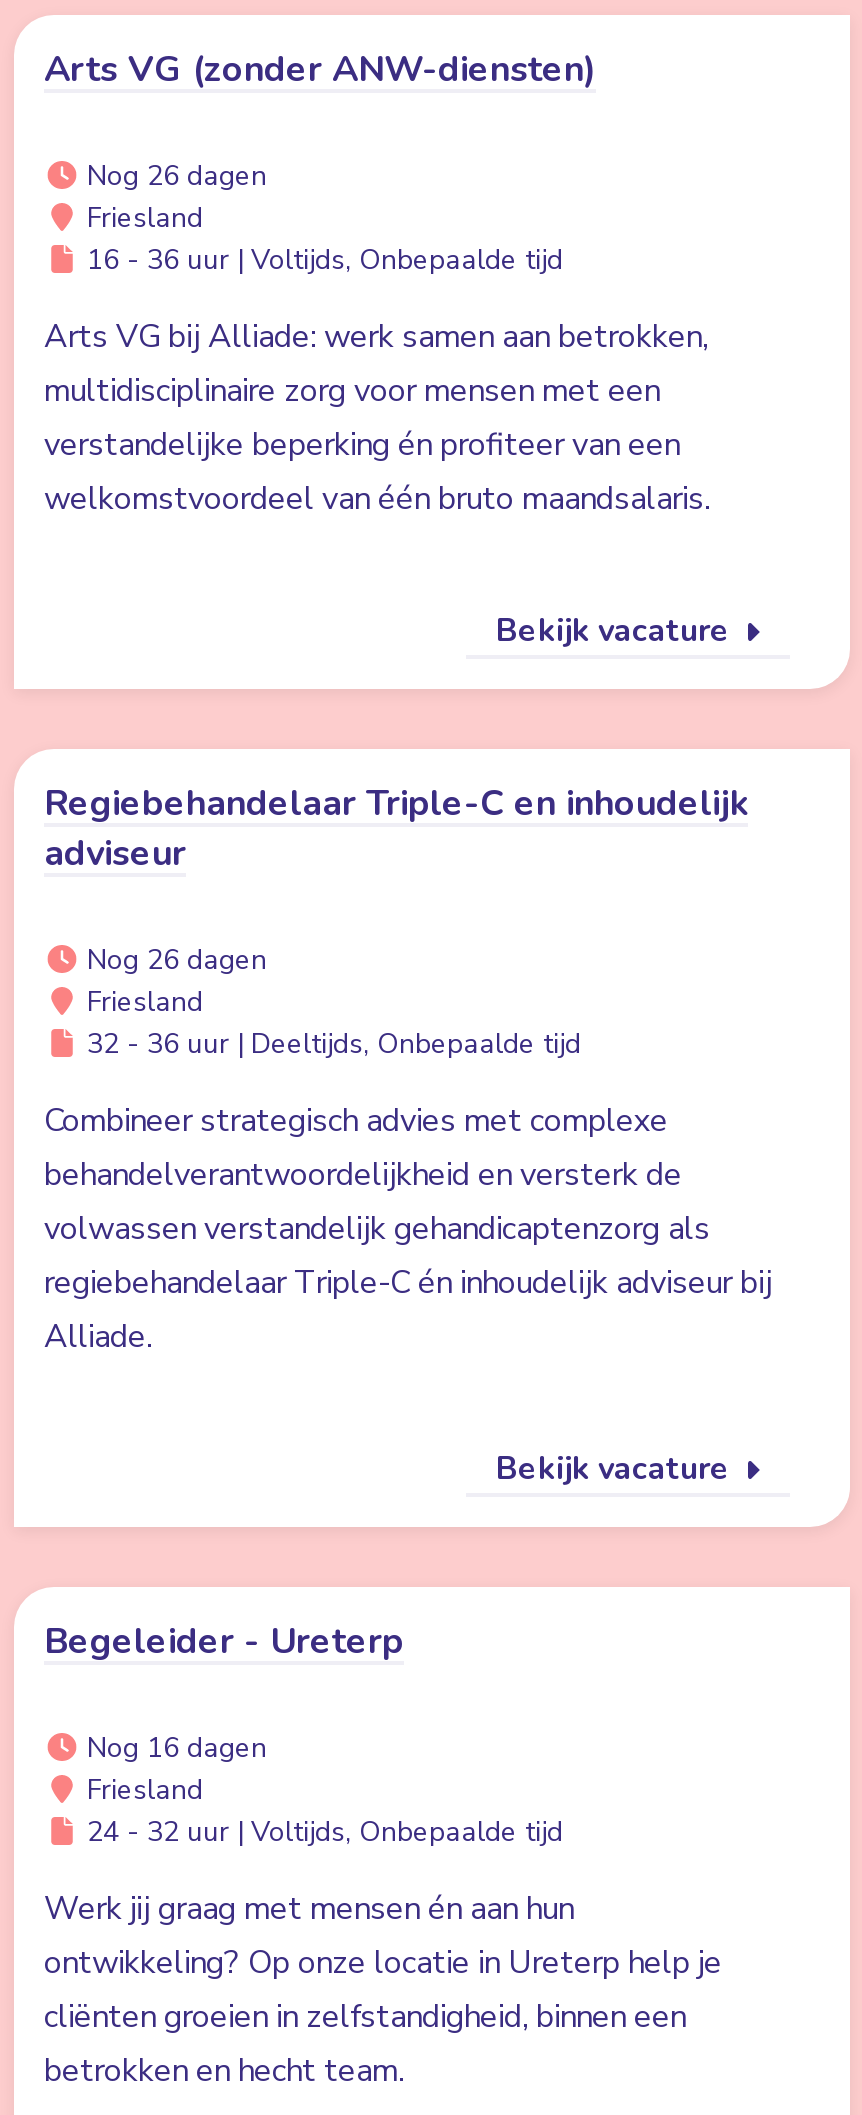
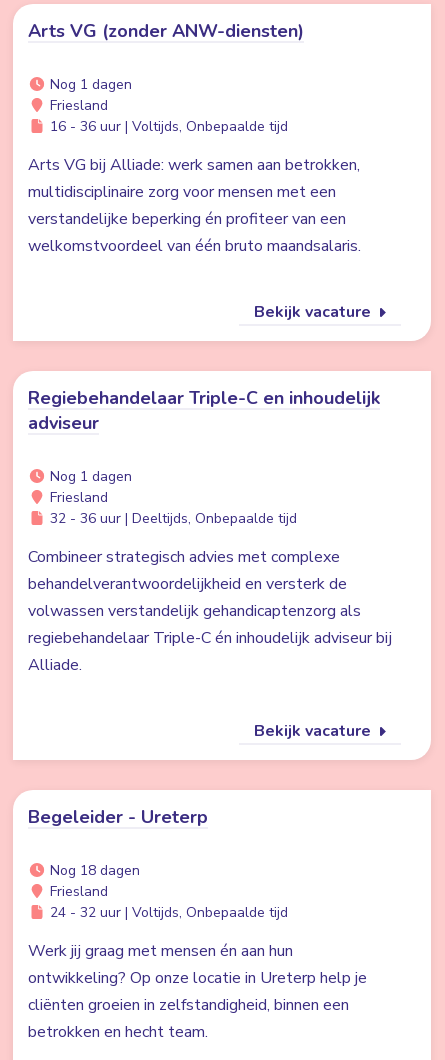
- Nog 26 dagen
+ Nog 1 dagen

- Nog 26 dagen
+ Nog 1 dagen

- Nog 16 dagen
+ Nog 18 dagen
